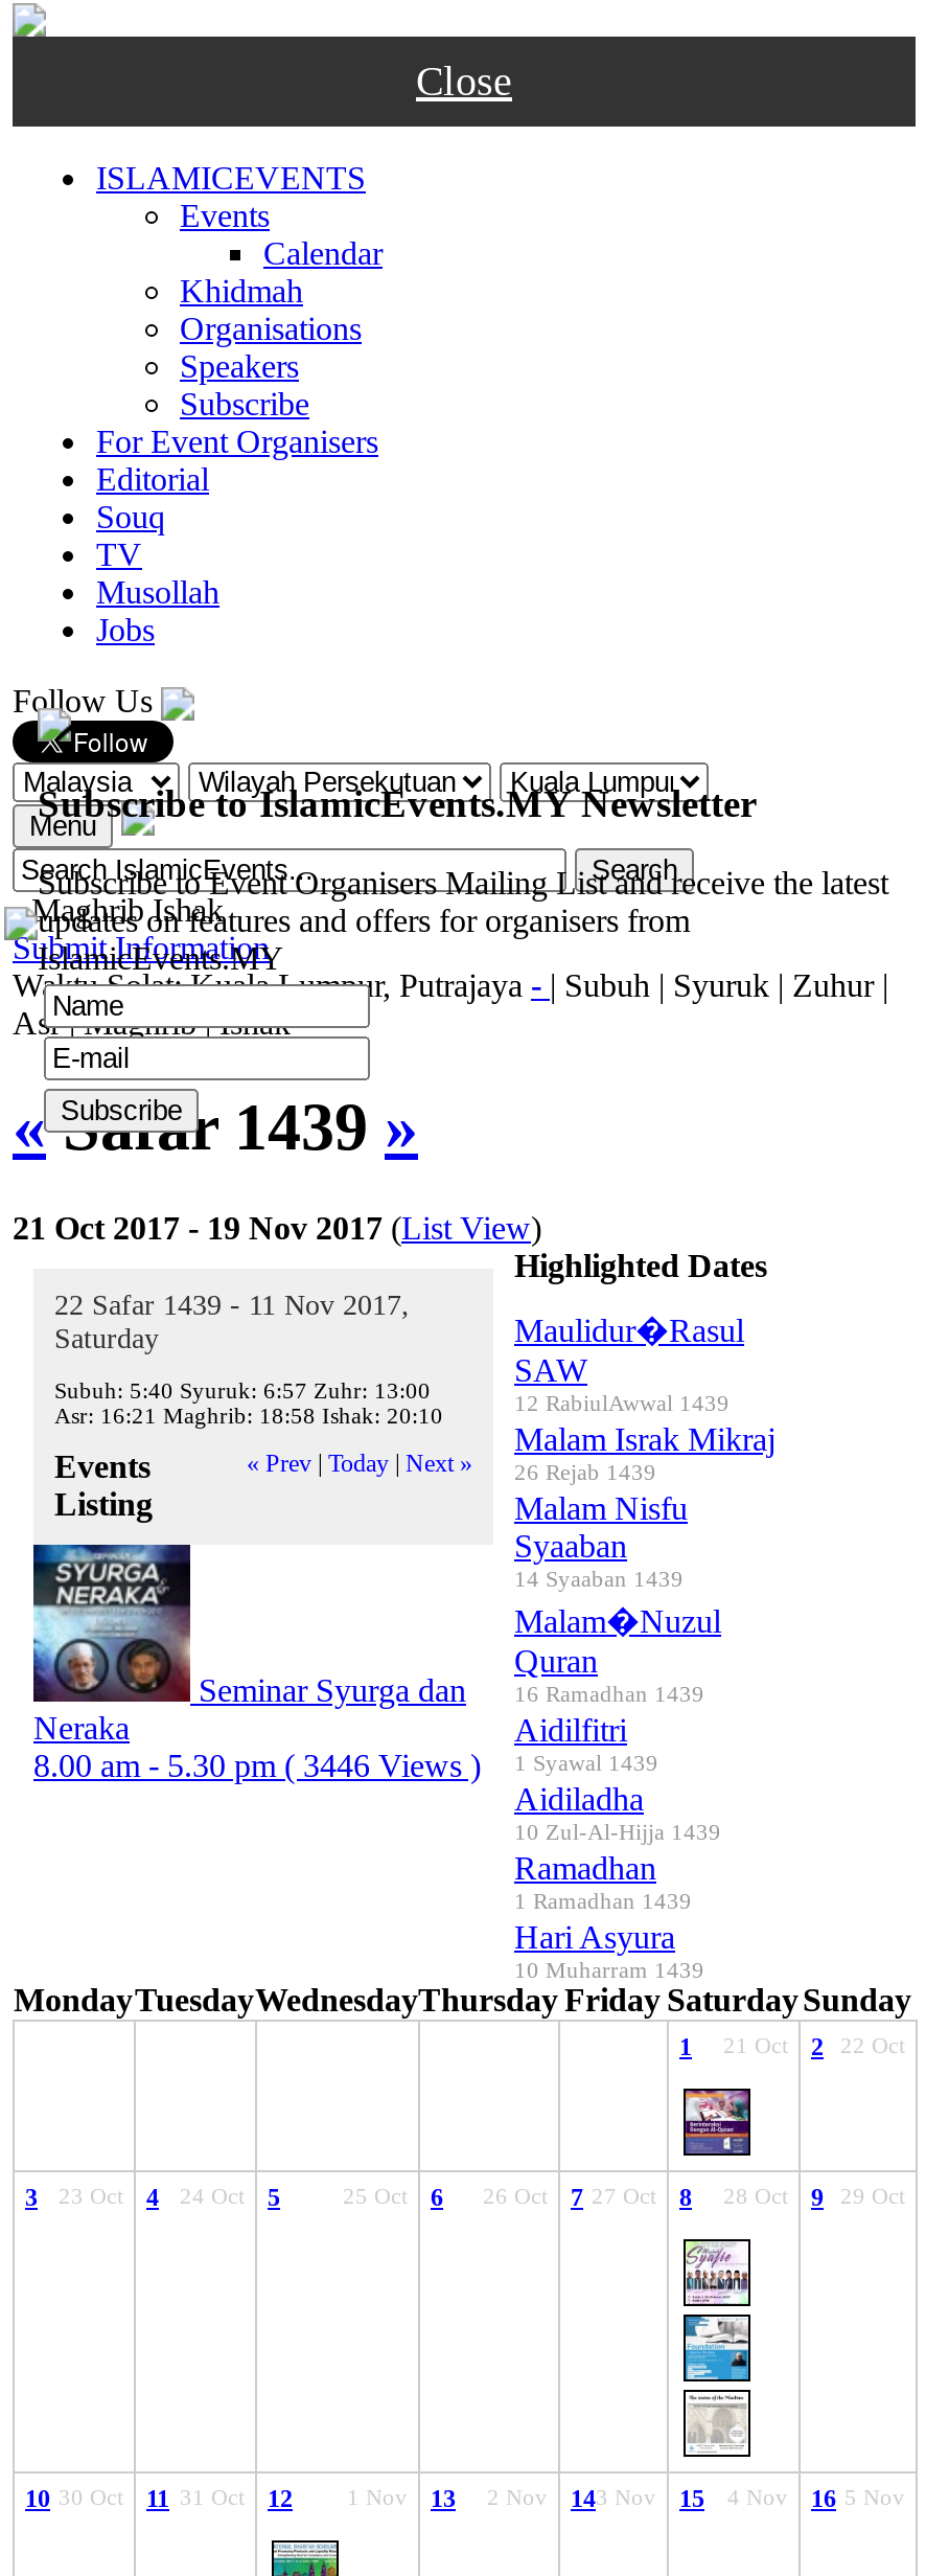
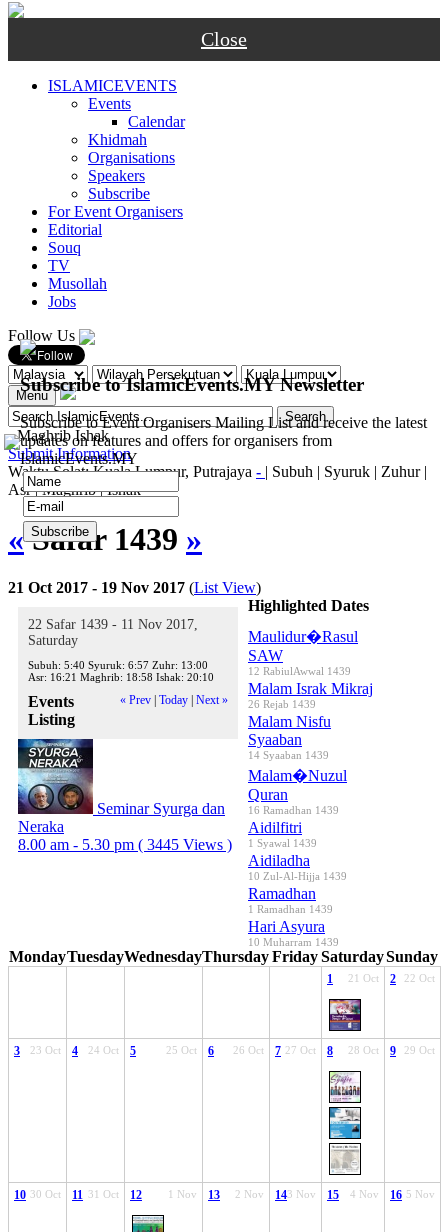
- 8.00 am - 5.30 pm ( 3446 Views ) 1 Syawal 1439
+ 8.00 am - 5.30 pm ( 3445 Views ) 1 Syawal 1439
